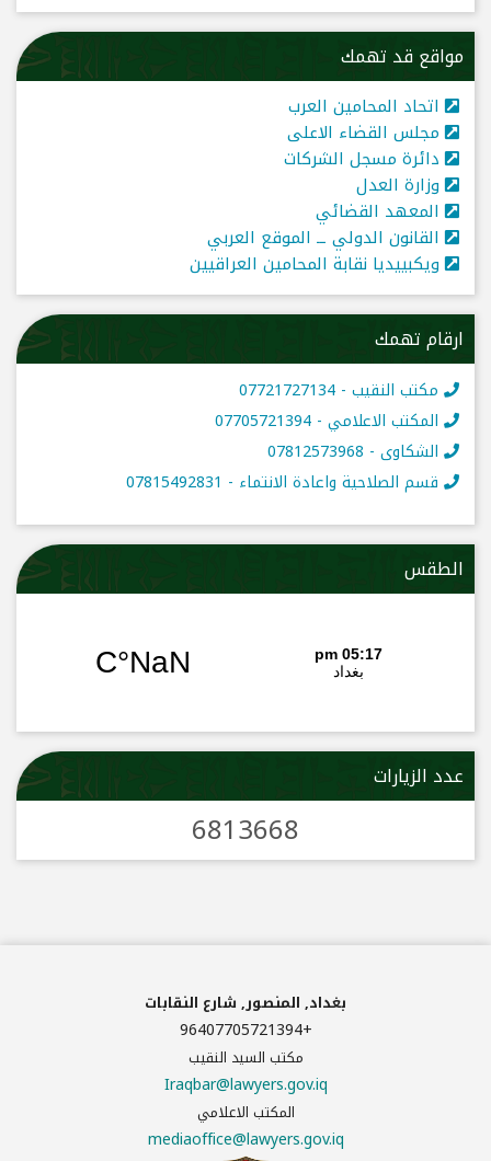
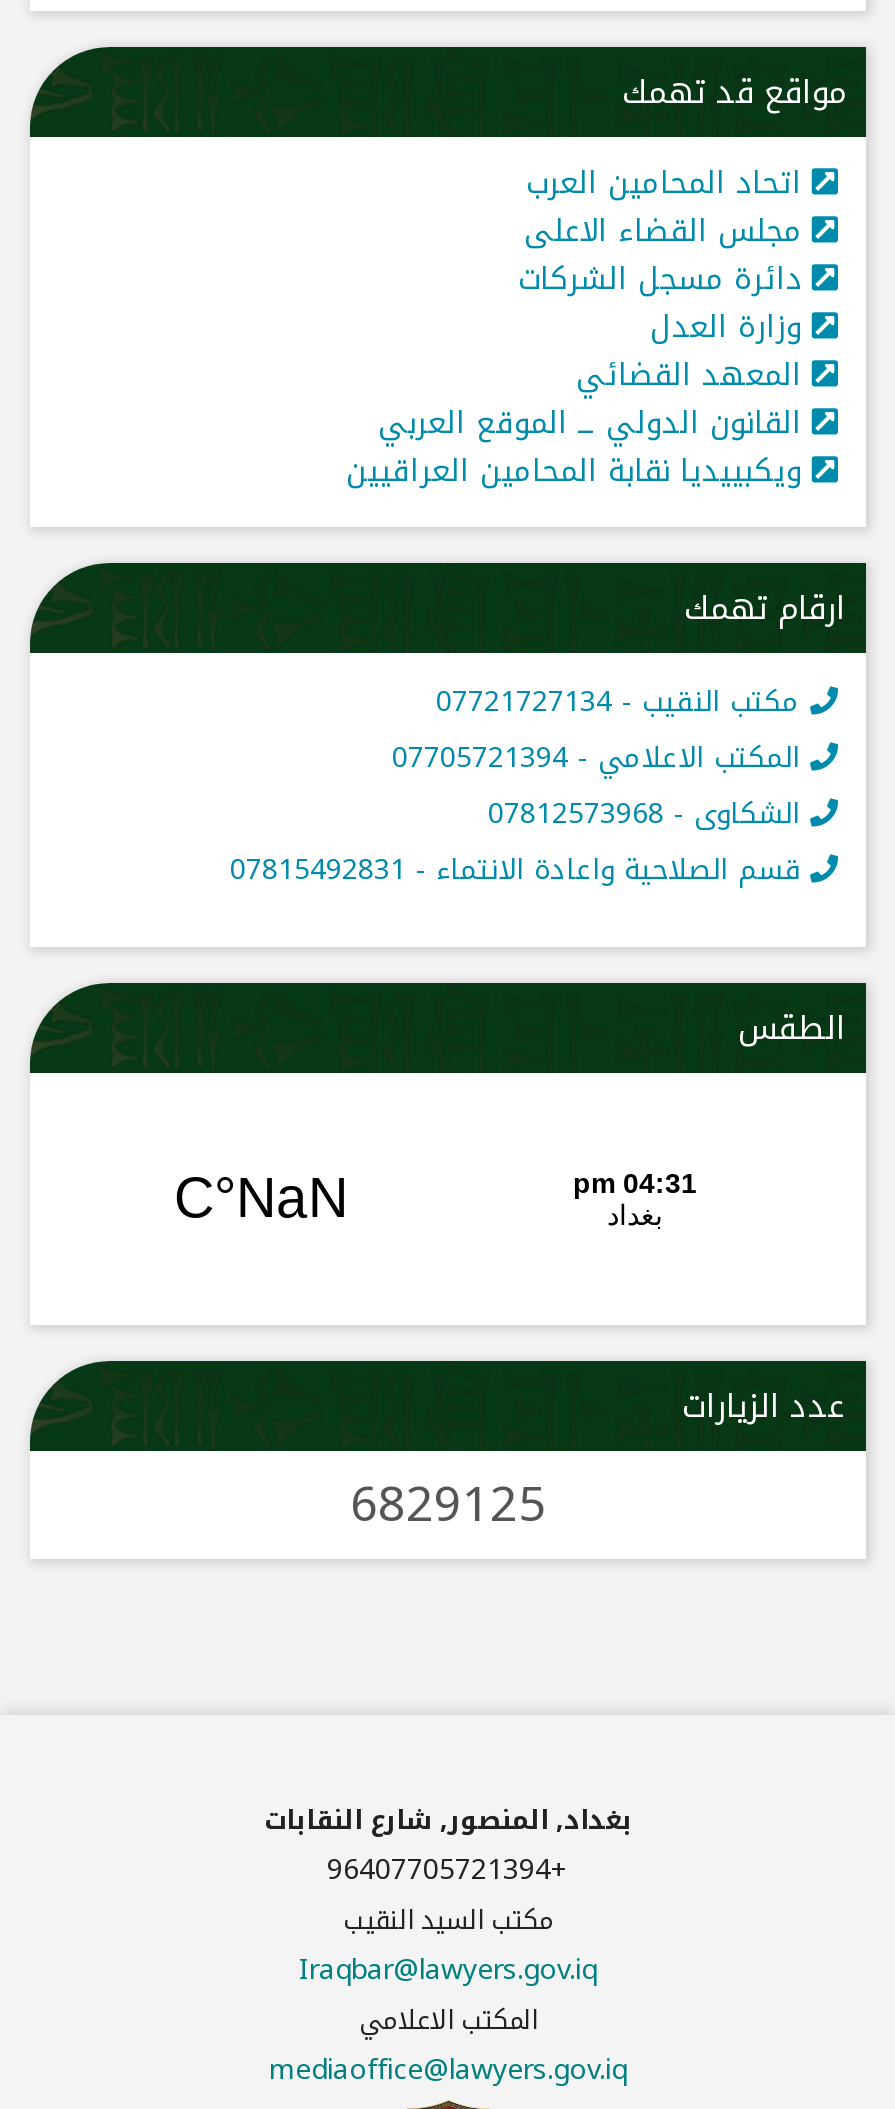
- 6813668
+ 6829125
